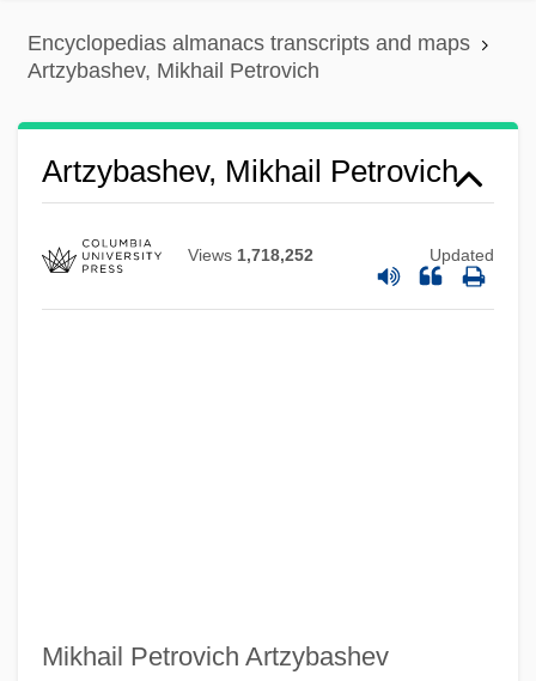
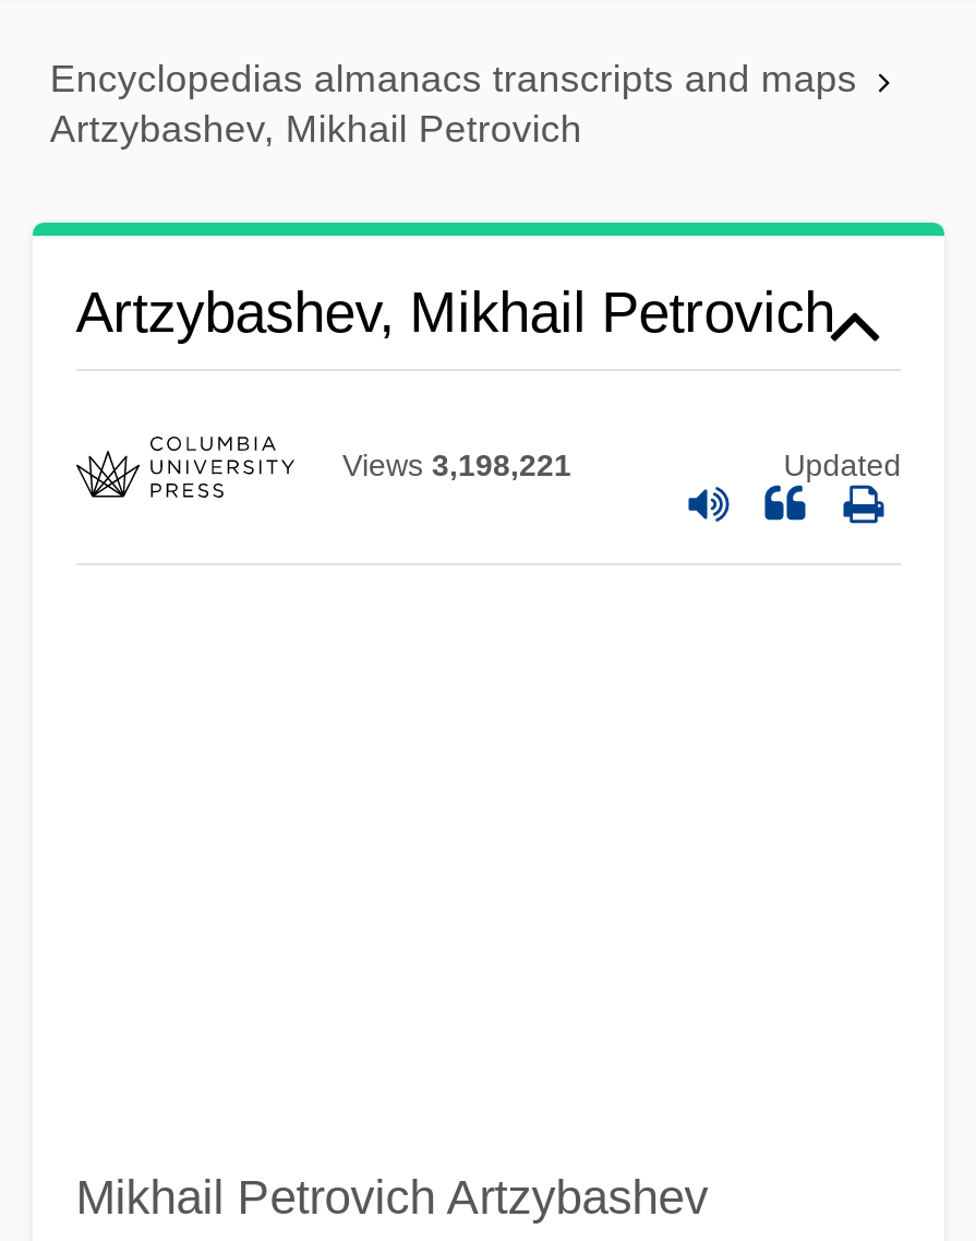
- Views 1,718,252
+ Views 3,198,221
